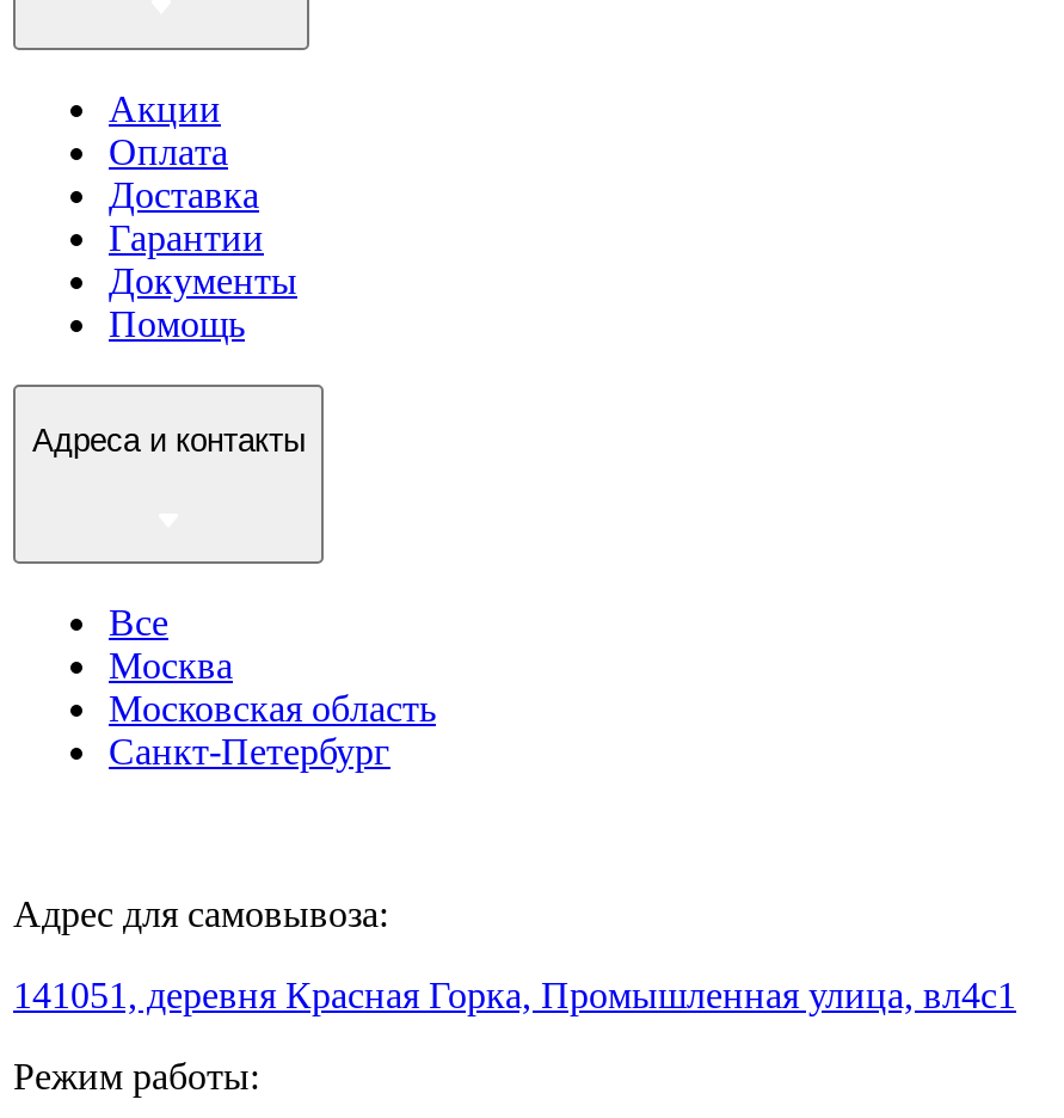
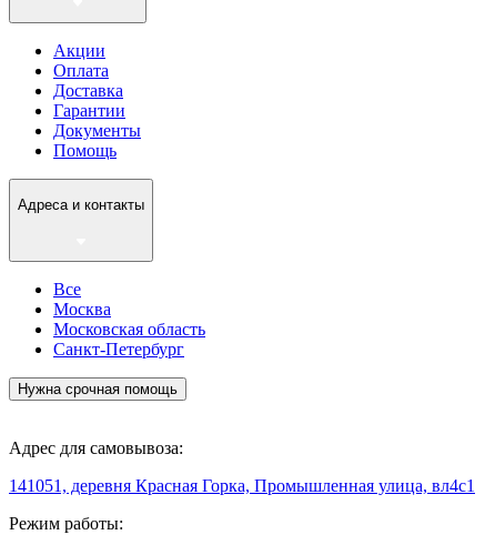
+ Нужна срочная помощь
